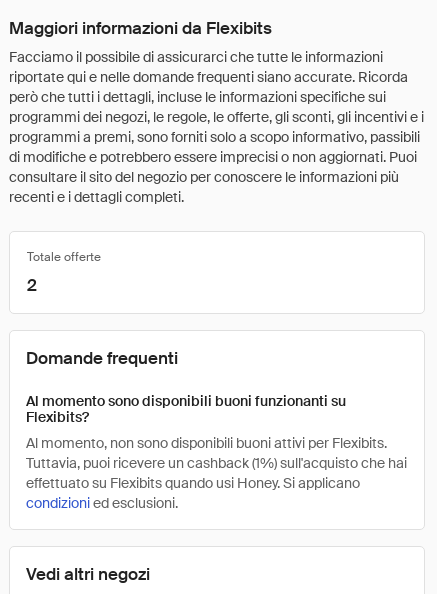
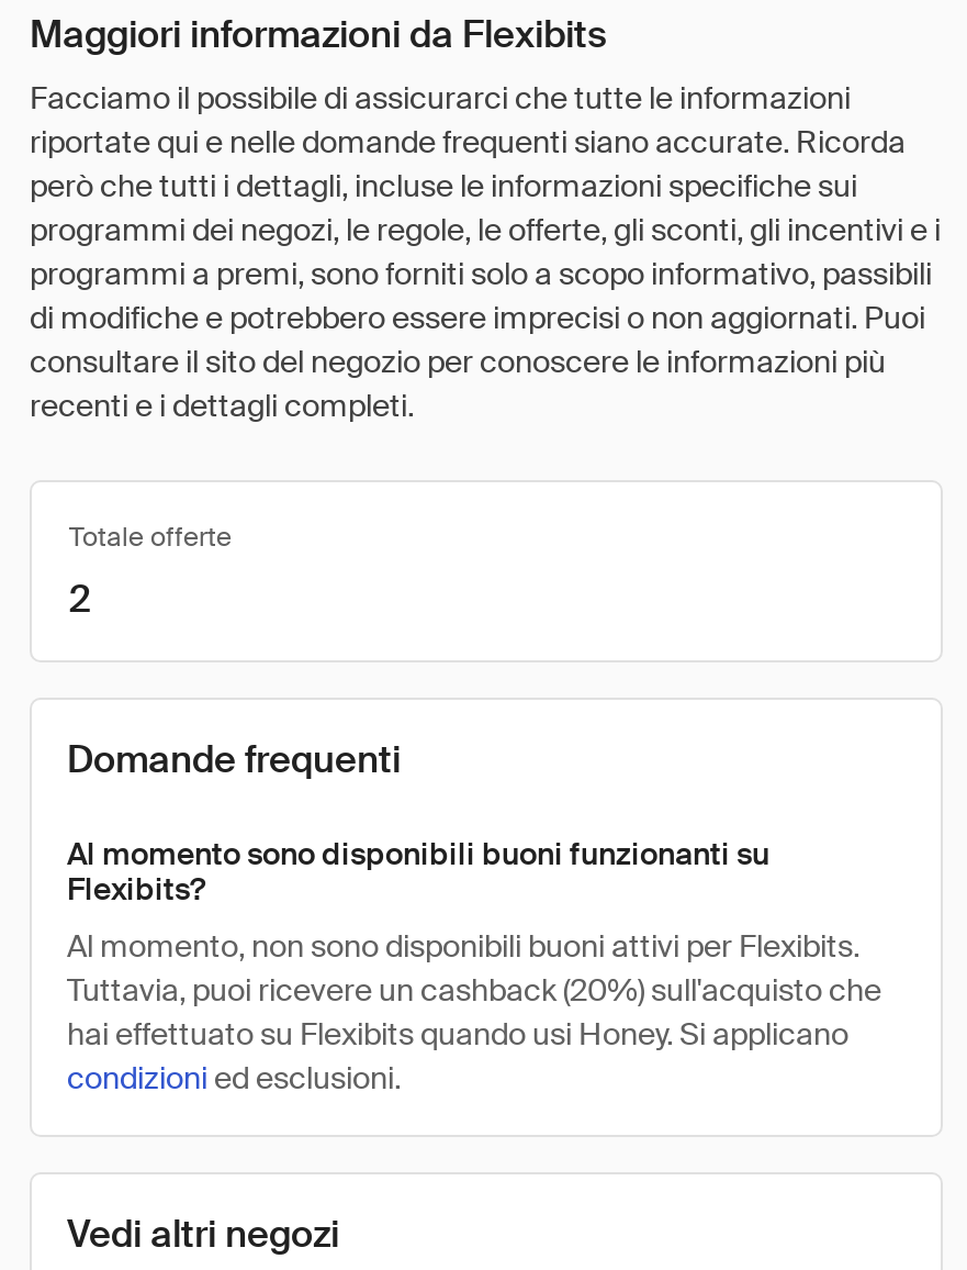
- Tuttavia, puoi ricevere un cashback (1%) sull'acquisto che hai
- effettuato su Flexibits quando usi Honey. Si applicano
+ Tuttavia, puoi ricevere un cashback (20%) sull'acquisto che
+ hai effettuato su Flexibits quando usi Honey. Si applicano
